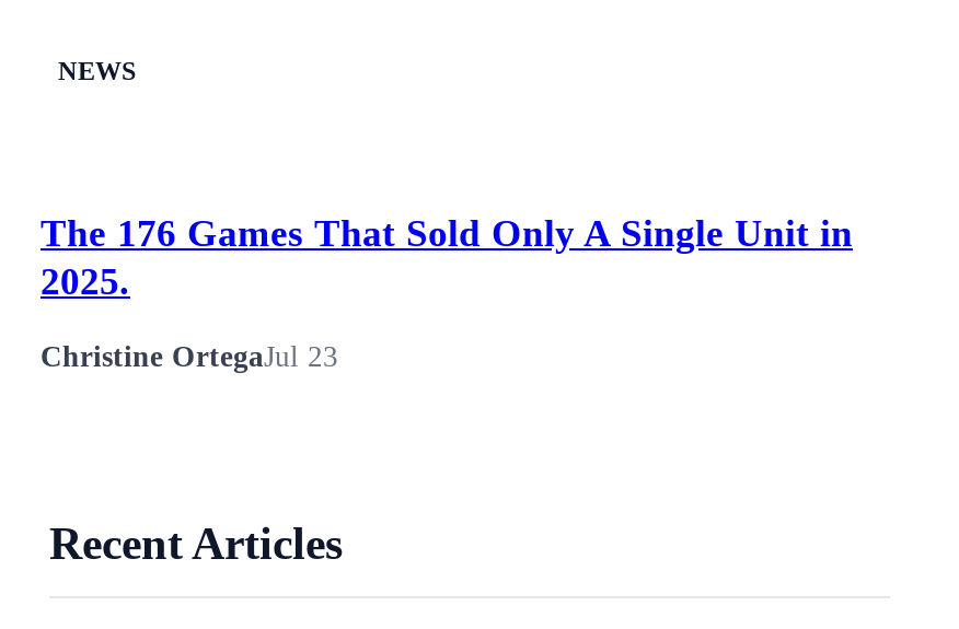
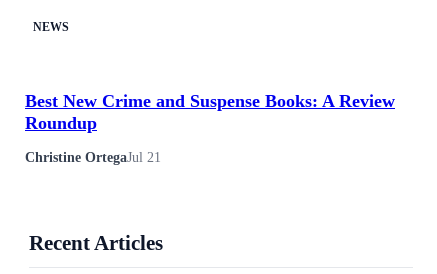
- The 176 Games That Sold Only A Single Unit in
- 2025.
+ Best New Crime and Suspense Books: A Review
+ Roundup

- Christine OrtegaJul 23
+ Christine OrtegaJul 21
